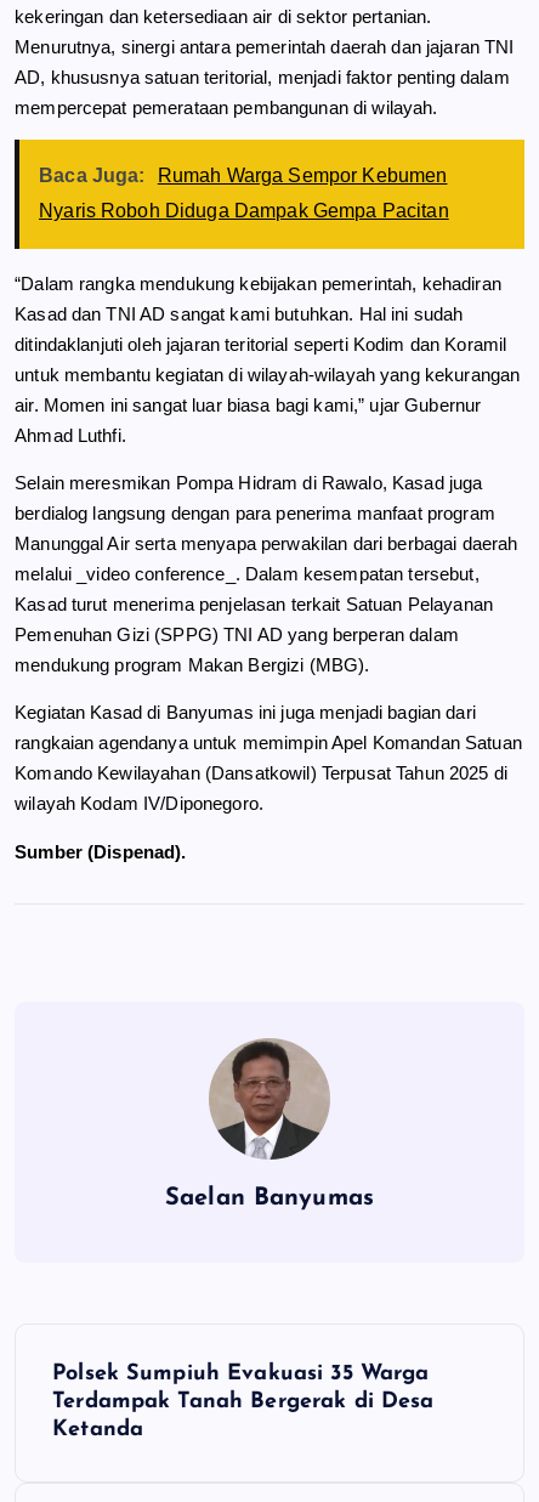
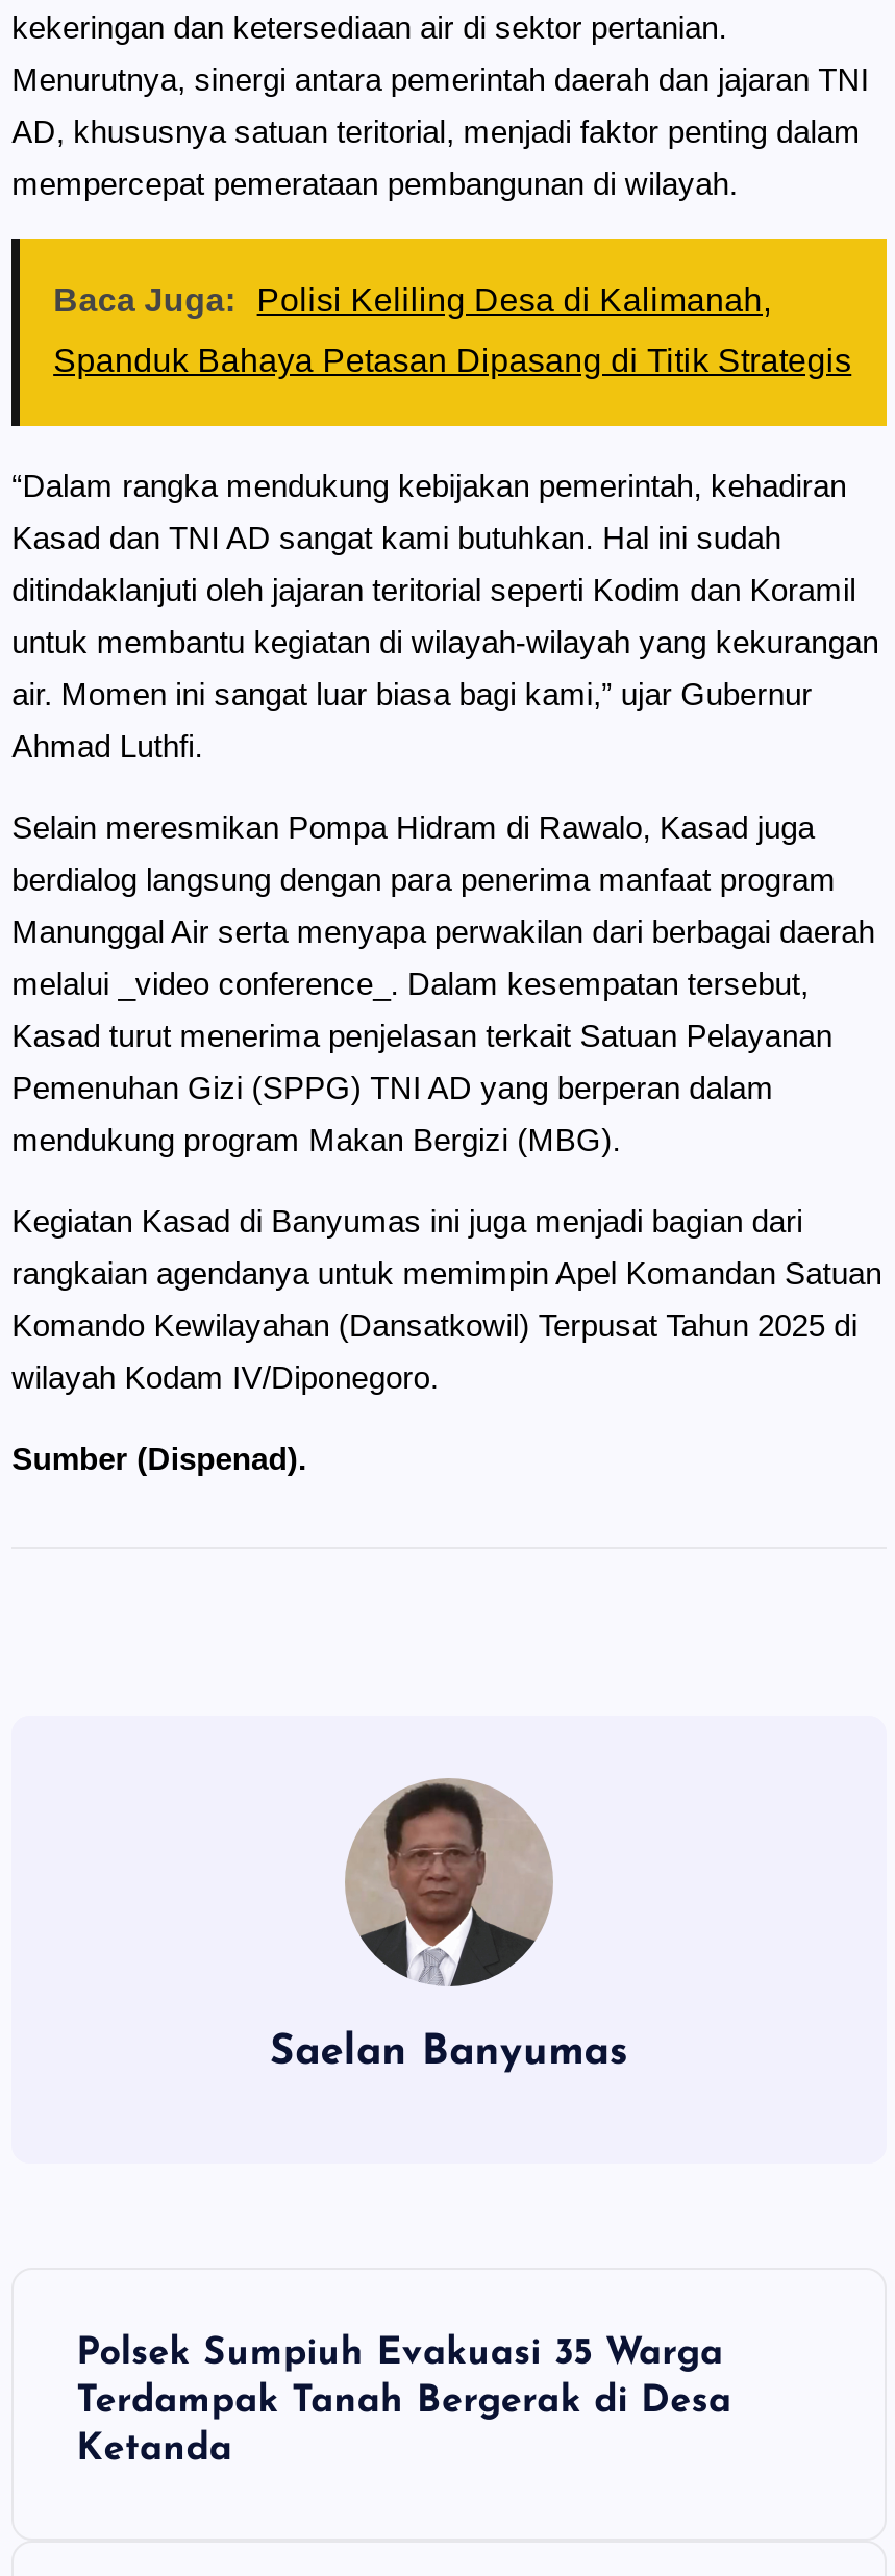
- Rumah Warga Sempor Kebumen
+ Polisi Keliling Desa di Kalimanah,

- Nyaris Roboh Diduga Dampak Gempa Pacitan
+ Spanduk Bahaya Petasan Dipasang di Titik Strategis
